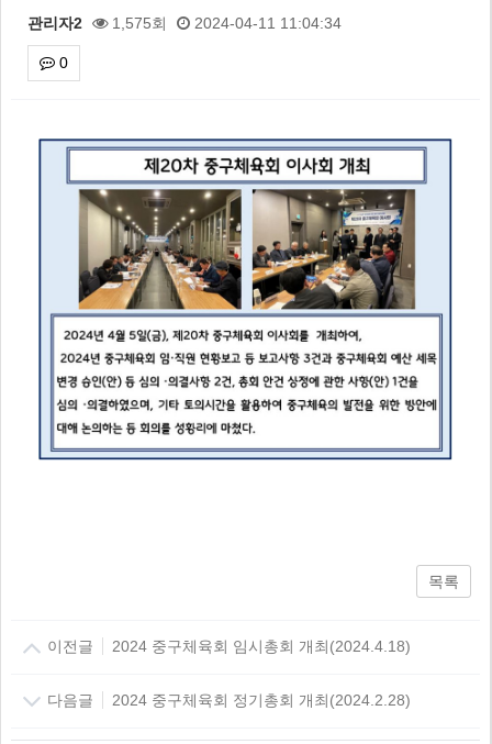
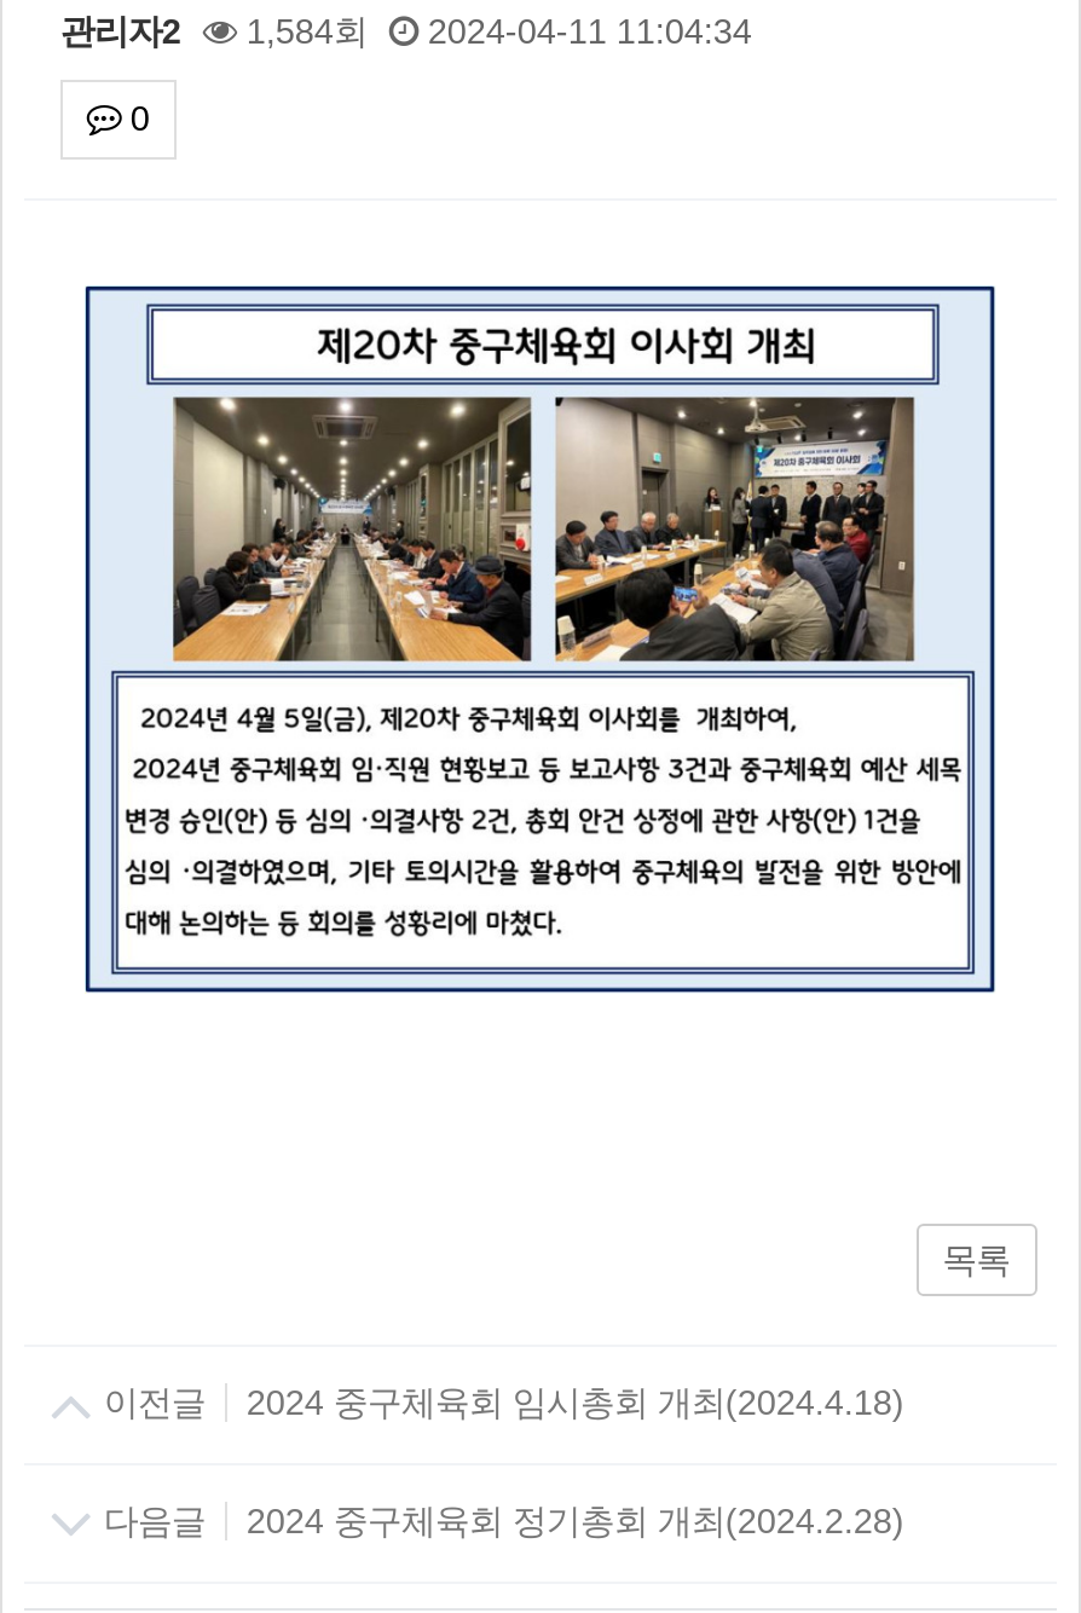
- 관리자2 1,575회 2024-04-11 11:04:34
+ 관리자2 1,584회 2024-04-11 11:04:34
